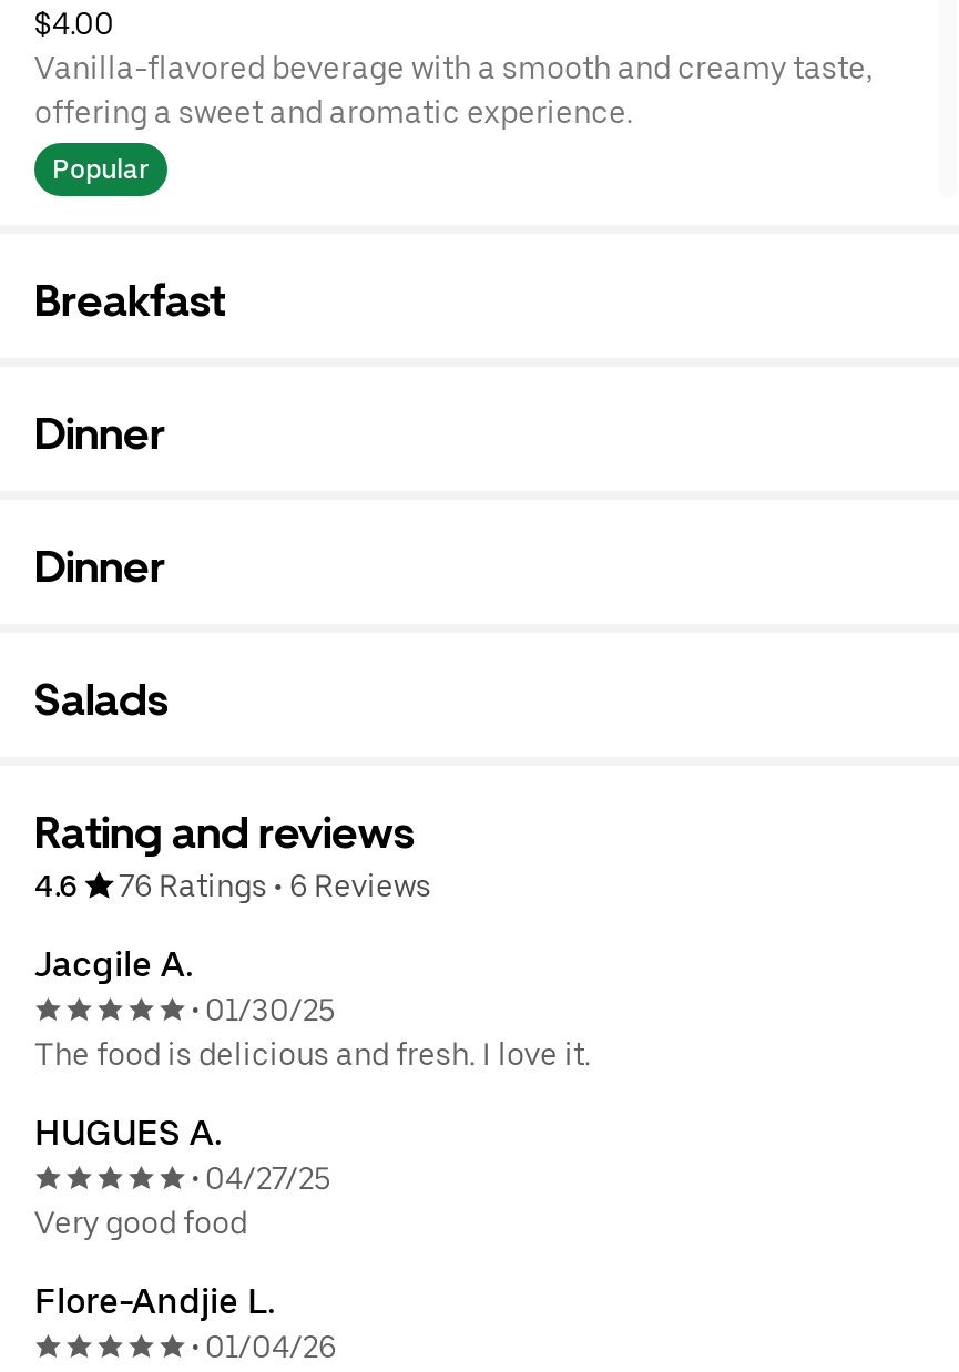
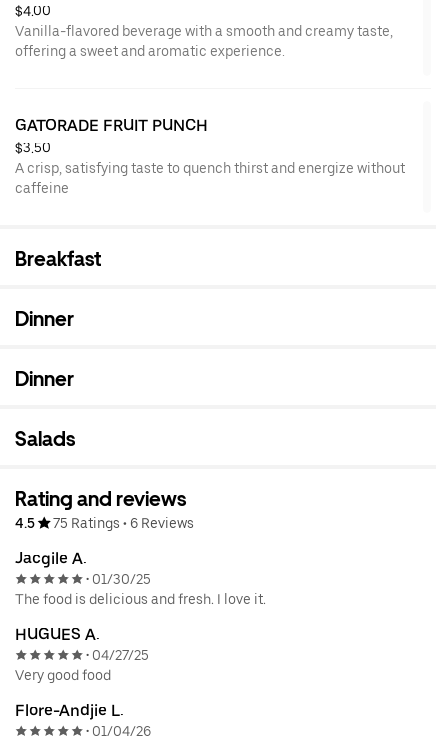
- Popular
+ GATORADE FRUIT PUNCH
+ $3.50
+ A crisp, satisfying taste to quench thirst and energize without
+ caffeine

- 4.6
+ 4.5

- 76 Ratings • 6 Reviews
+ 75 Ratings • 6 Reviews
